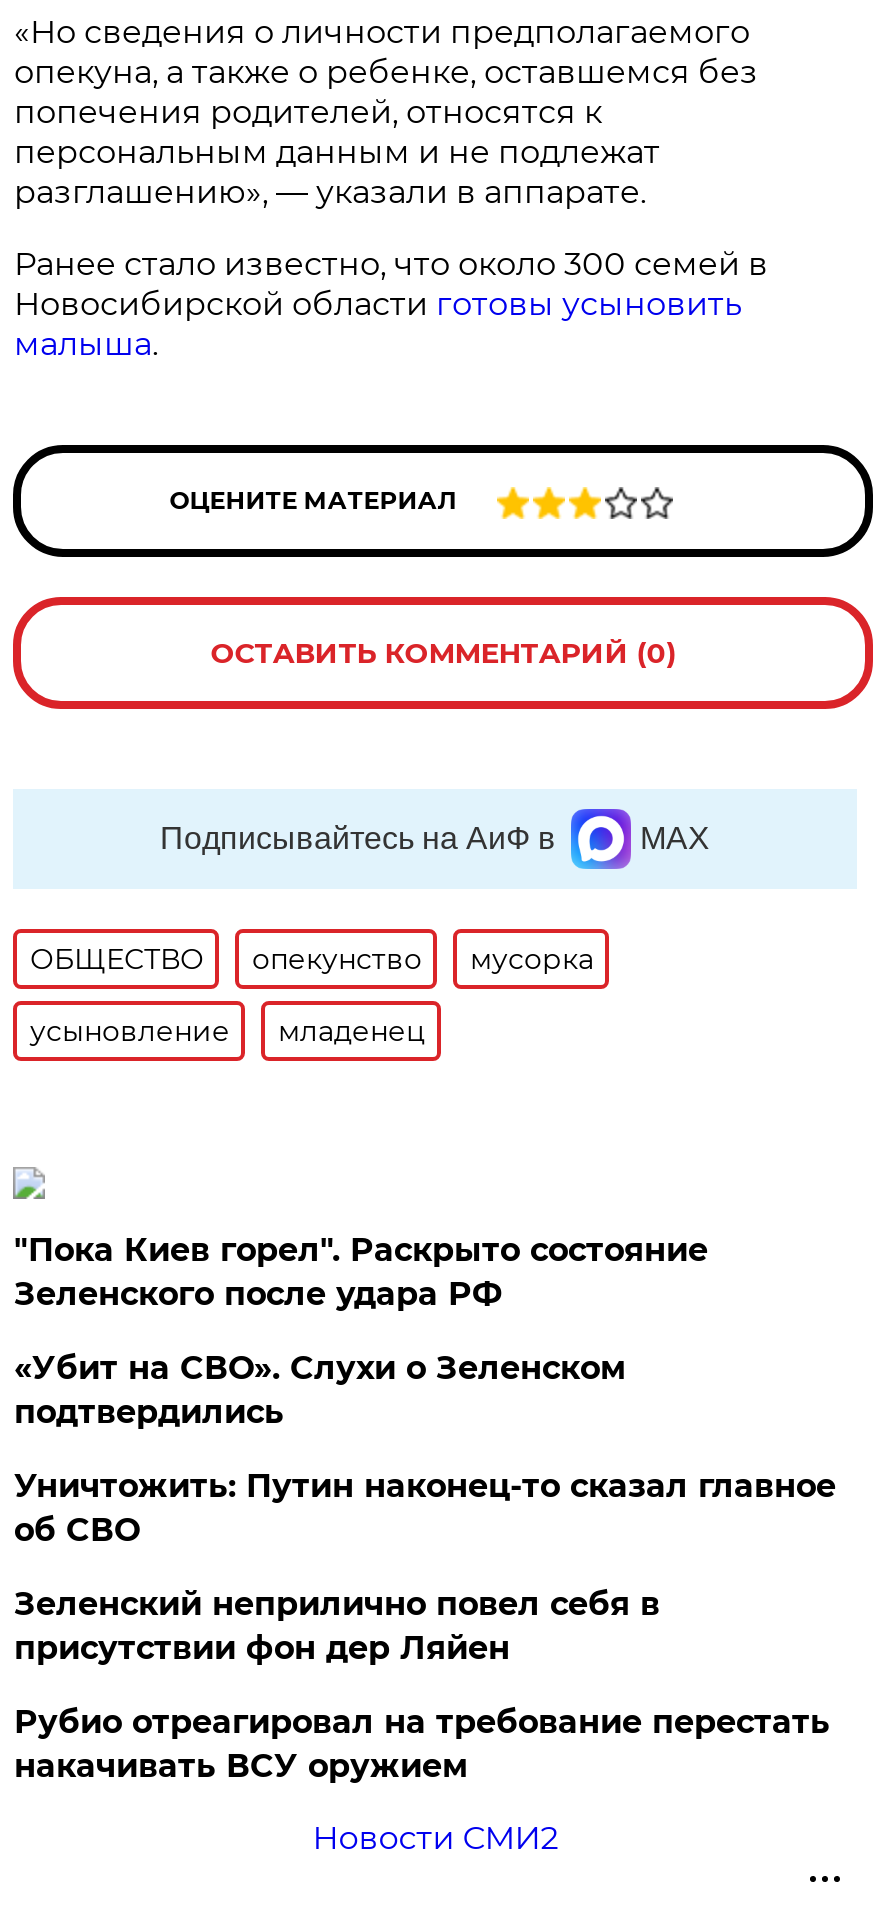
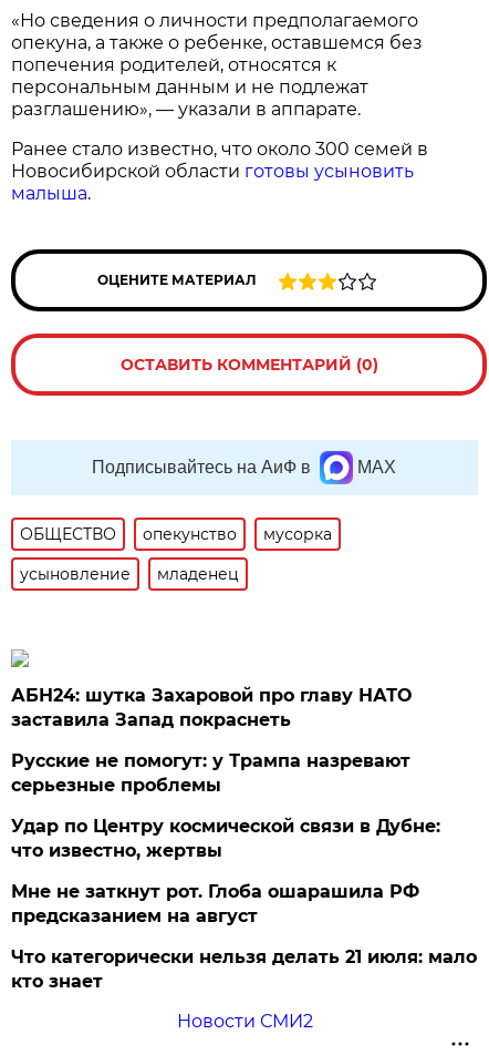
- "Пока Киев горел". Раскрыто состояние
- Зеленского после удара РФ
+ АБН24: шутка Захаровой про главу НАТО
+ заставила Запад покраснеть

- «Убит на СВО». Слухи о Зеленском
- подтвердились
+ Русские не помогут: у Трампа назревают
+ серьезные проблемы

- Уничтожить: Путин наконец-то сказал главное
- об СВО
+ Удар по Центру космической связи в Дубне:
+ что известно, жертвы

- Зеленский неприлично повел cебя в
- присутствии фон дер Ляйен
+ Мне не заткнут рот. Глоба ошарашила РФ
+ предсказанием на август

- Рубио отреагировал на требование перестать
- накачивать ВСУ оружием
+ Что категорически нельзя делать 21 июля: мало
+ кто знает
